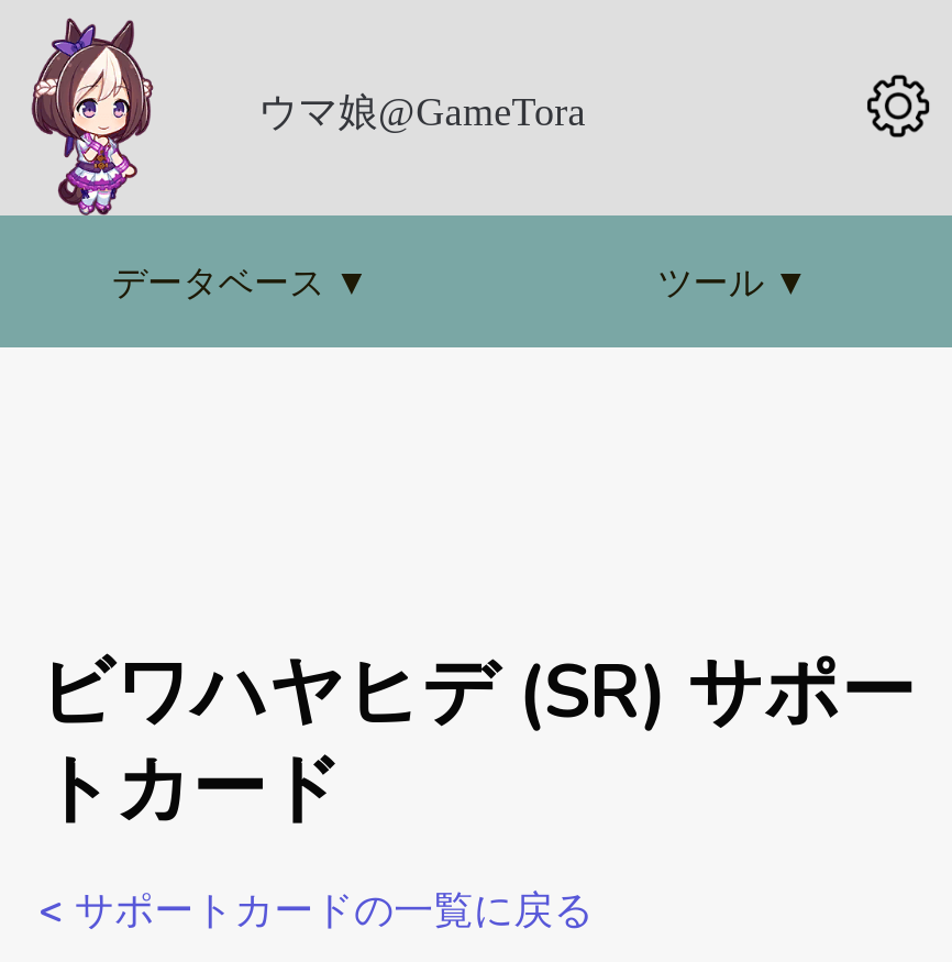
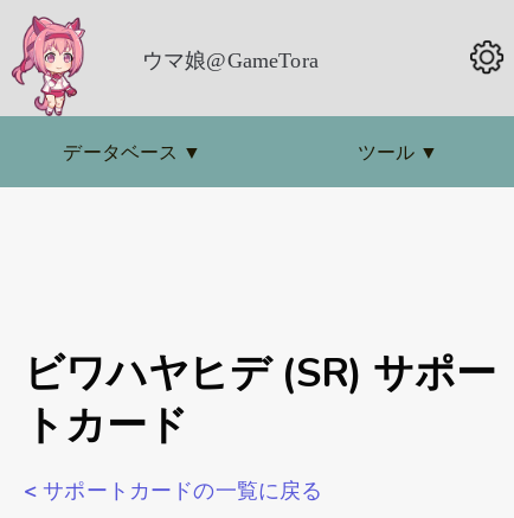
- [image]
+ [image]
